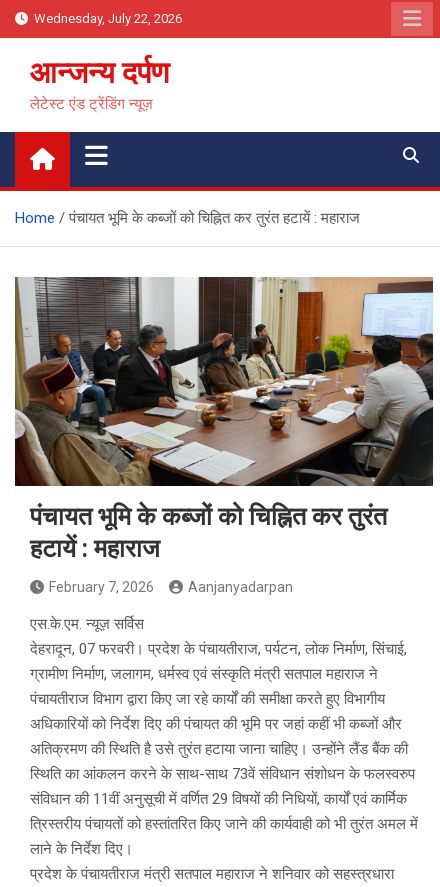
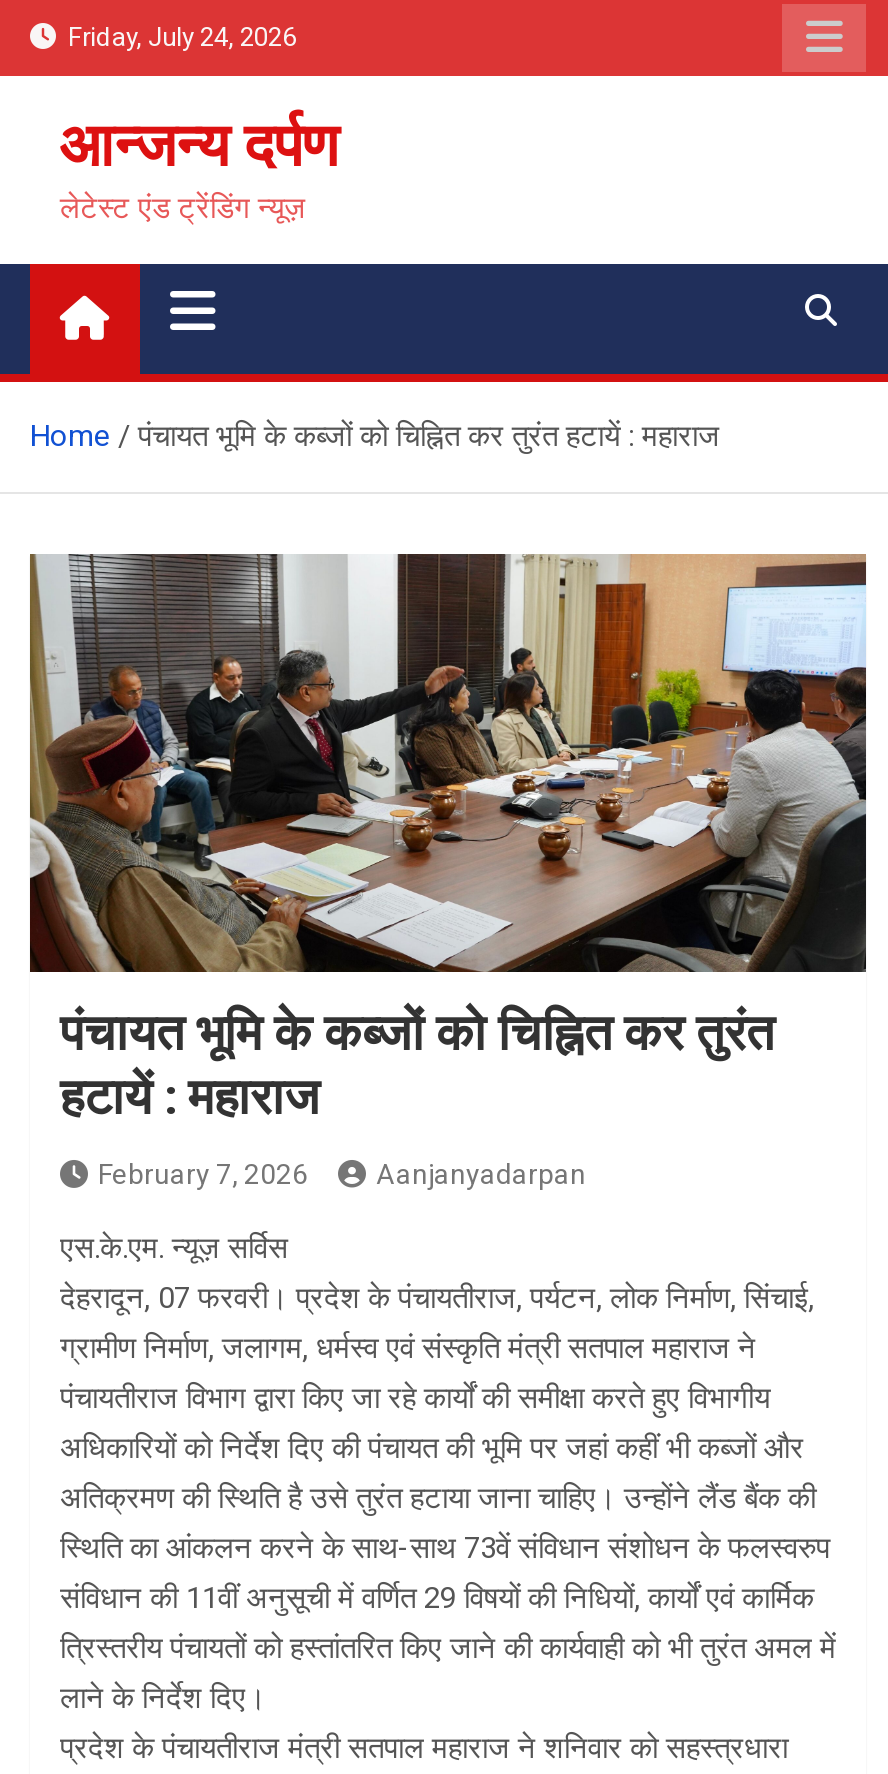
- Wednesday, July 22, 2026
+ Friday, July 24, 2026
